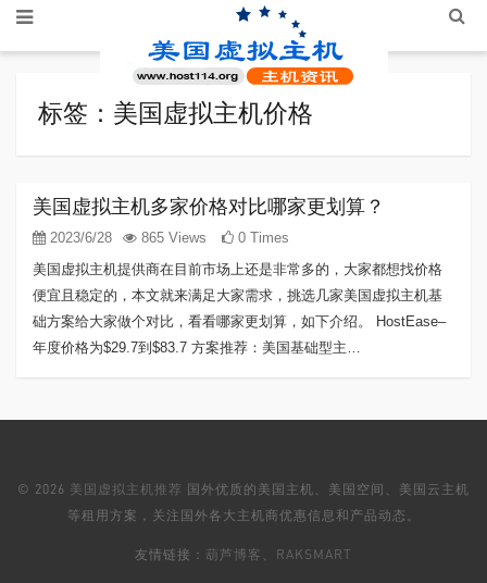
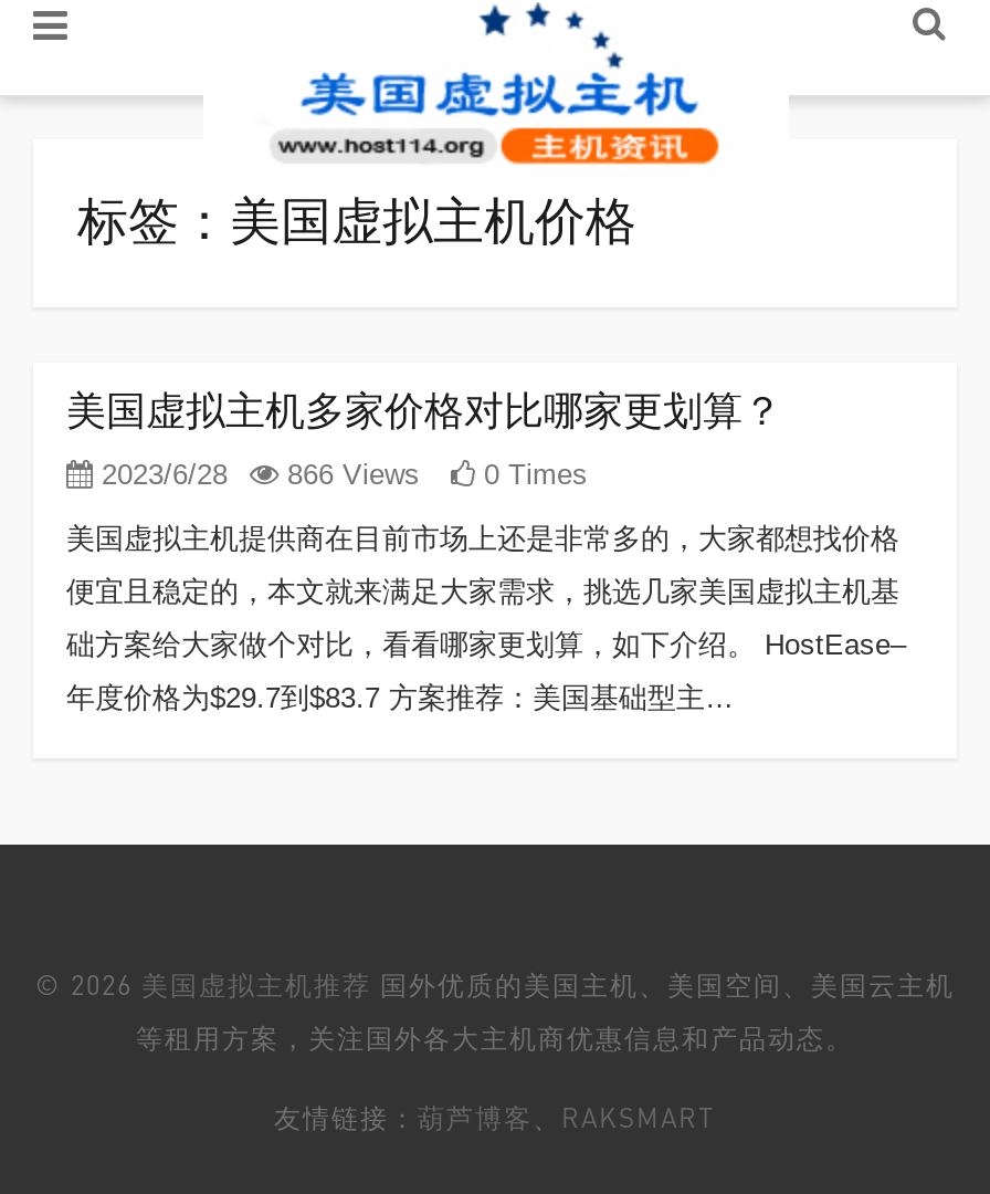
- 2023/6/28 865 Views 0 Times
+ 2023/6/28 866 Views 0 Times
